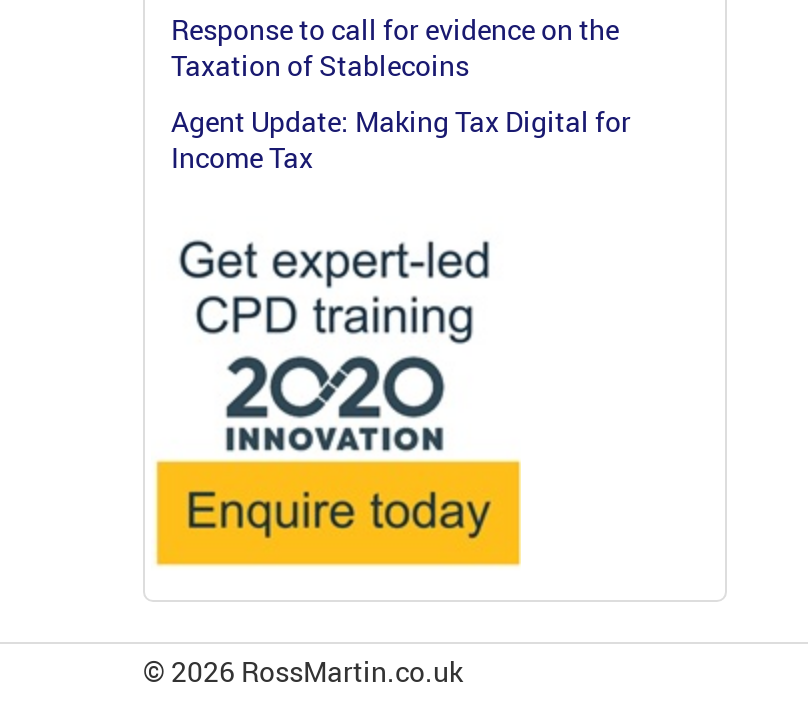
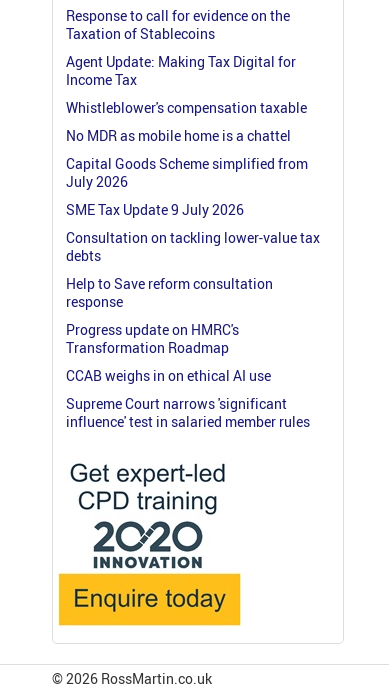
+ Whistleblower's compensation taxable
+ No MDR as mobile home is a chattel
+ Capital Goods Scheme simplified from
+ July 2026
+ SME Tax Update 9 July 2026
+ Consultation on tackling lower-value tax
+ debts
+ Help to Save reform consultation
+ response
+ Progress update on HMRC's
+ Transformation Roadmap
+ CCAB weighs in on ethical AI use
+ Supreme Court narrows 'significant
+ influence' test in salaried member rules
